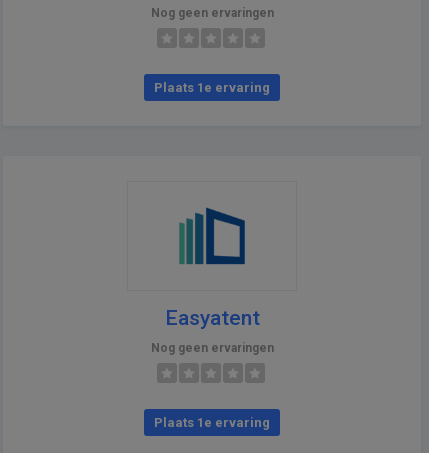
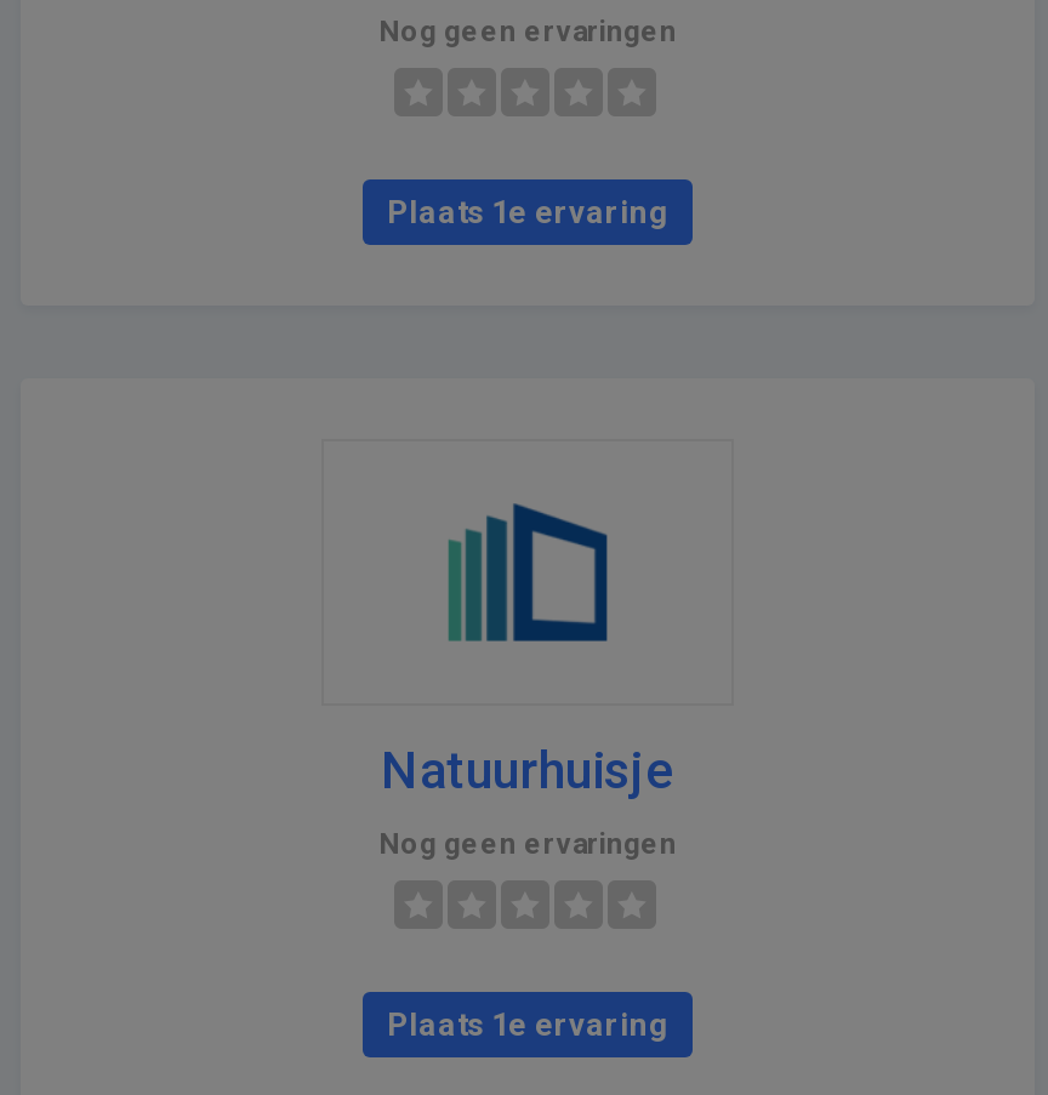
- Easyatent
+ Natuurhuisje
